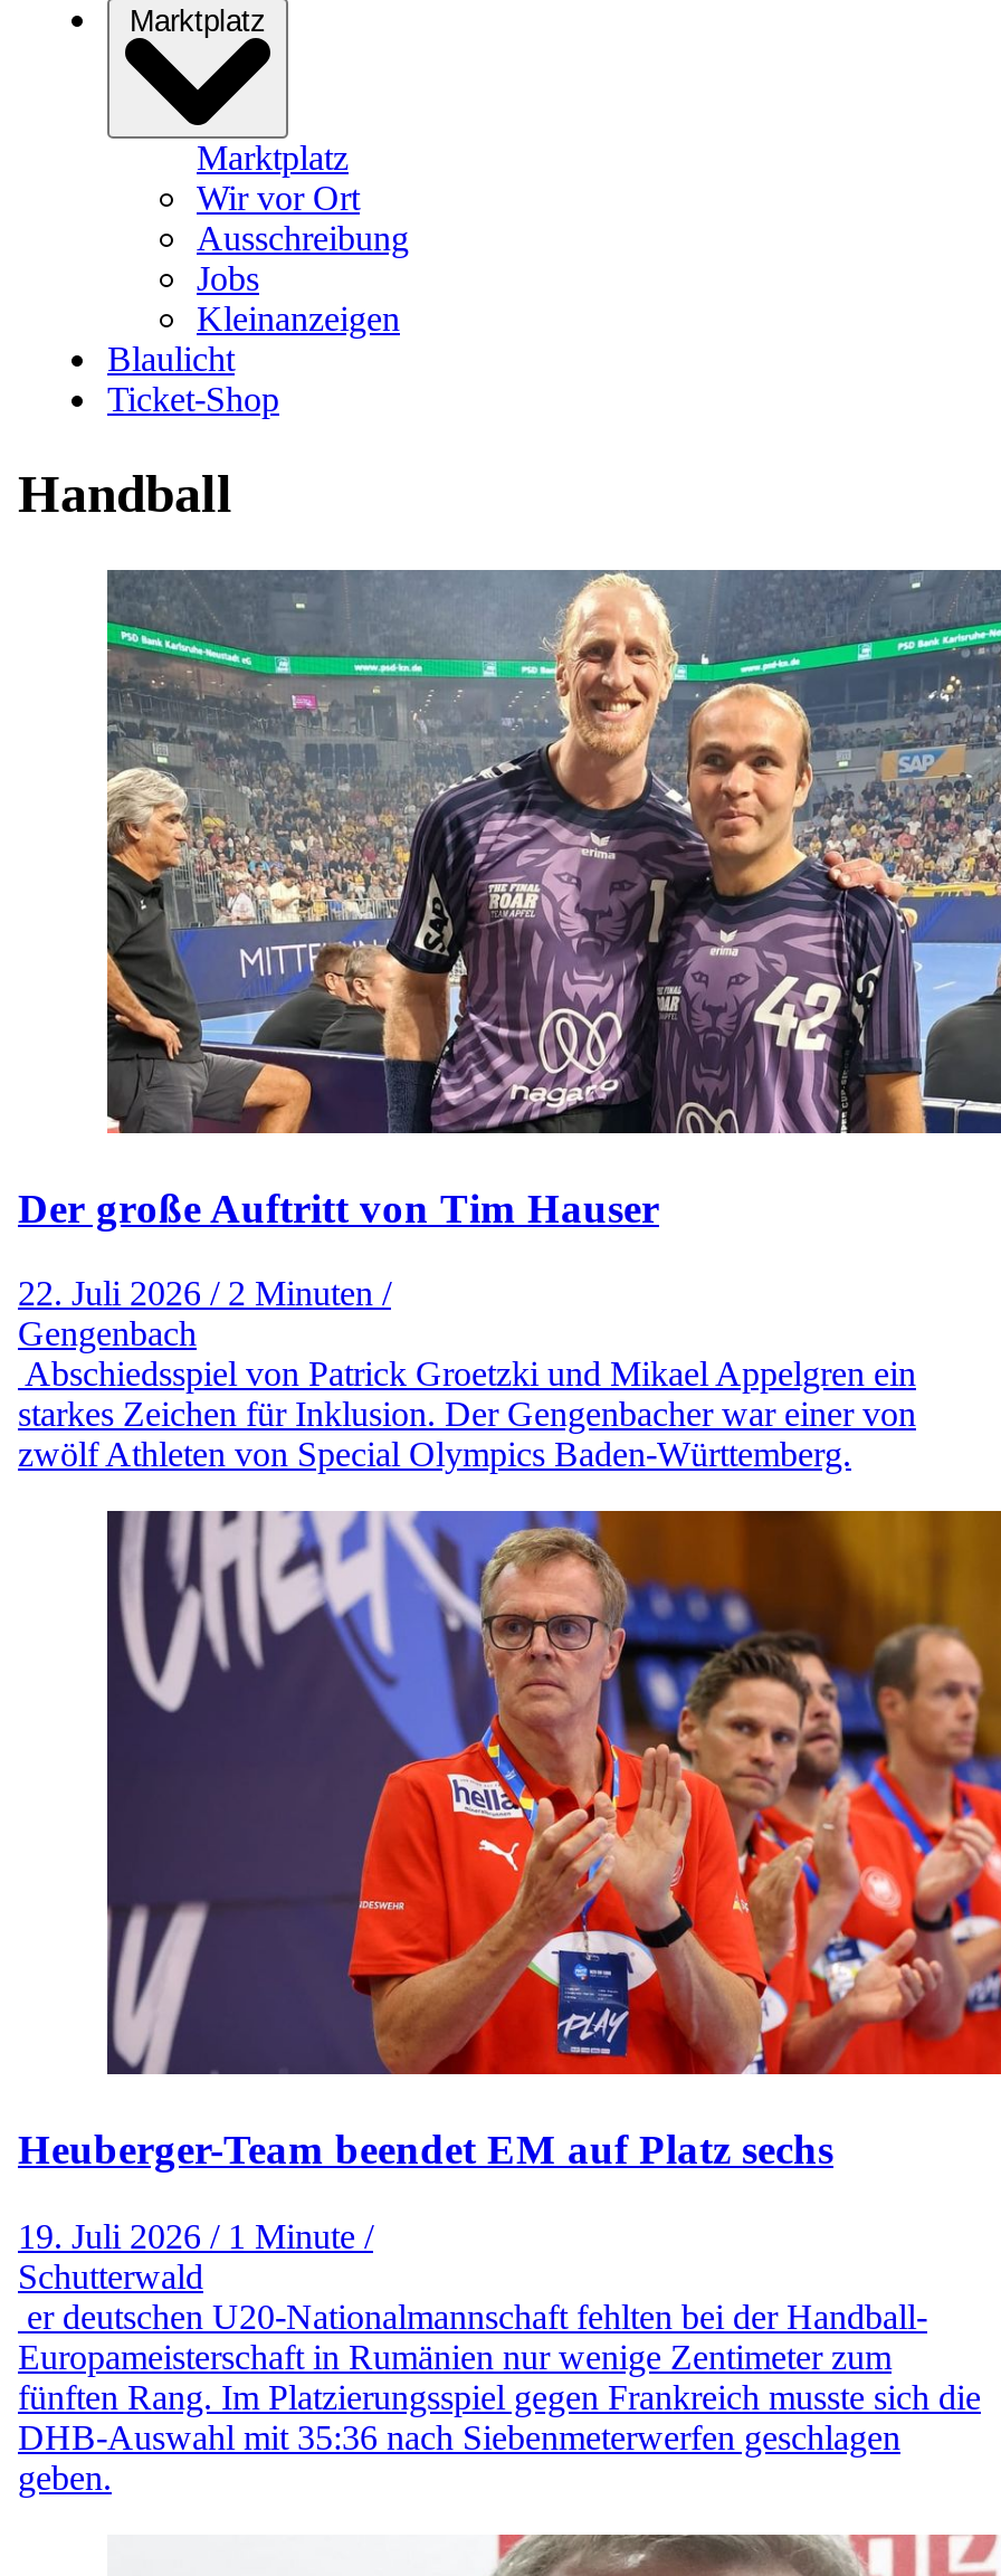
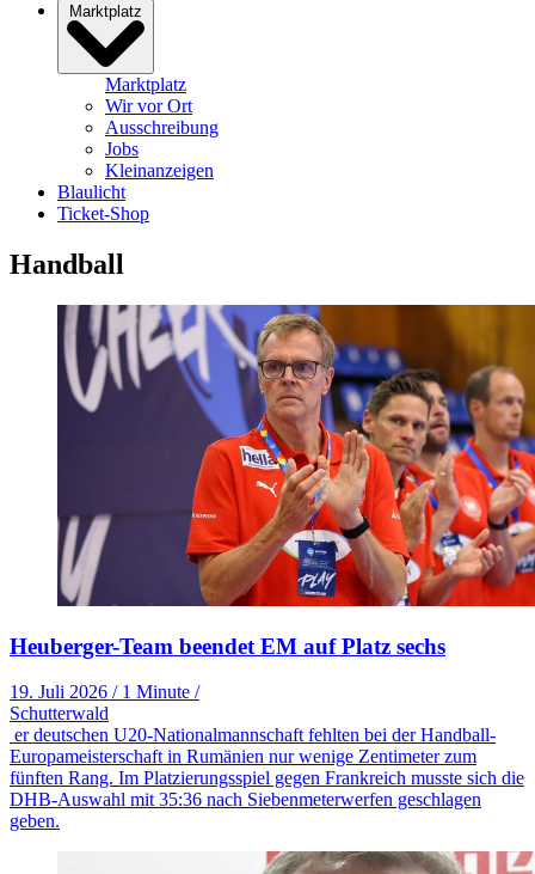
- [image]
- Der große Auftritt von Tim Hauser
- 22. Juli 2026 / 2 Minuten /
- Gengenbach
- Abschiedsspiel von Patrick Groetzki und Mikael Appelgren ein
- starkes Zeichen für Inklusion. Der Gengenbacher war einer von
- zwölf Athleten von Special Olympics Baden-Württemberg.
